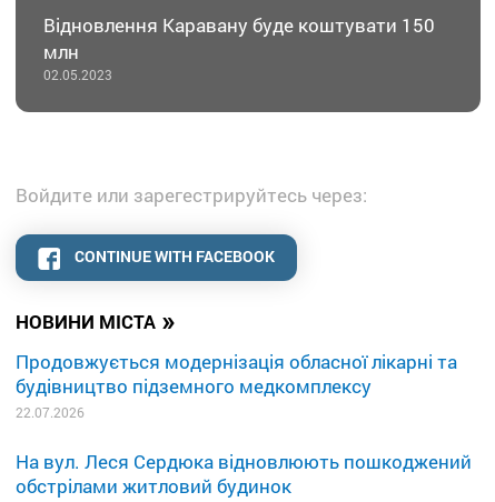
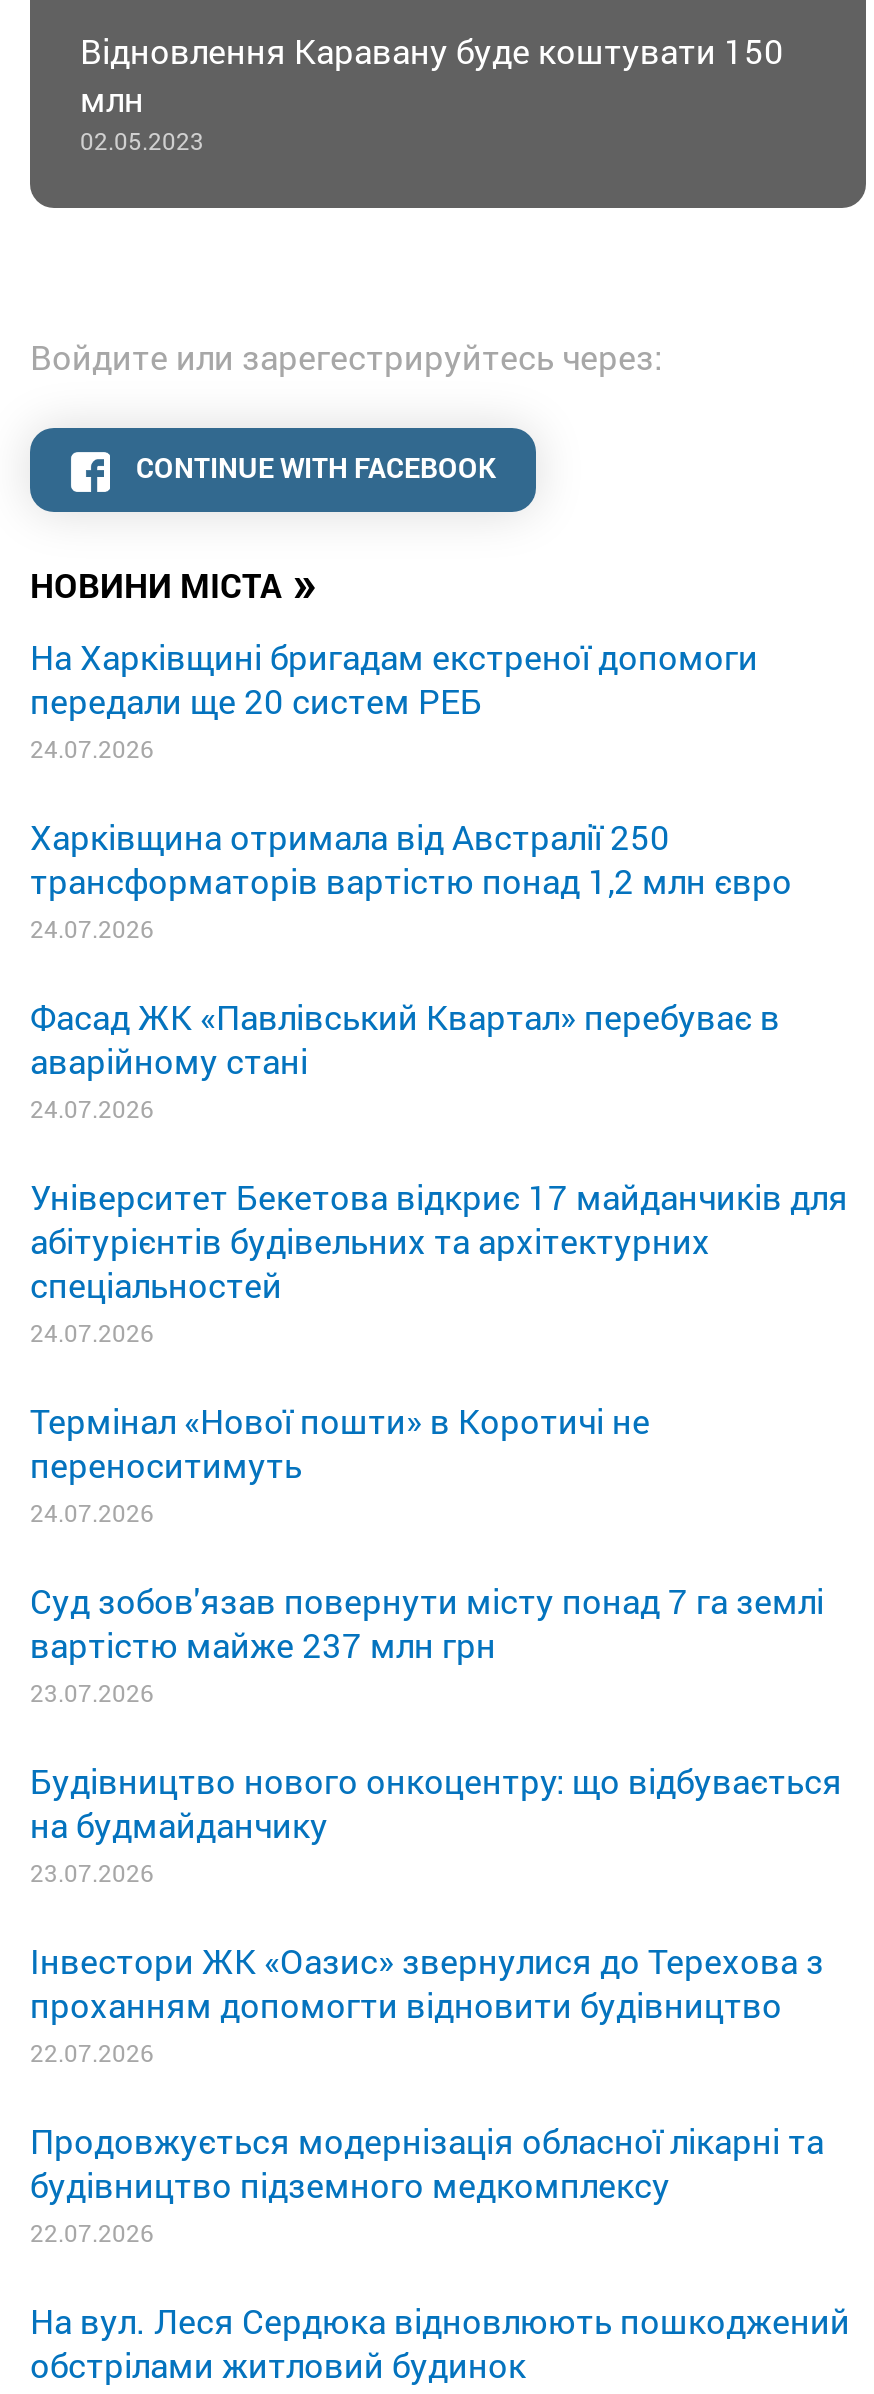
+ На Харківщині бригадам екстреної допомоги
+ передали ще 20 систем РЕБ
+ 24.07.2026
+ Харківщина отримала від Австралії 250
+ трансформаторів вартістю понад 1,2 млн євро
+ 24.07.2026
+ Фасад ЖК «Павлівський Квартал» перебуває в
+ аварійному стані
+ 24.07.2026
+ Університет Бекетова відкриє 17 майданчиків для
+ абітурієнтів будівельних та архітектурних
+ спеціальностей
+ 24.07.2026
+ Термінал «Нової пошти» в Коротичі не
+ переноситимуть
+ 24.07.2026
+ Суд зобов'язав повернути місту понад 7 га землі
+ вартістю майже 237 млн грн
+ 23.07.2026
+ Будівництво нового онкоцентру: що відбувається
+ на будмайданчику
+ 23.07.2026
+ Інвестори ЖК «Оазис» звернулися до Терехова з
+ проханням допомогти відновити будівництво
+ 22.07.2026
